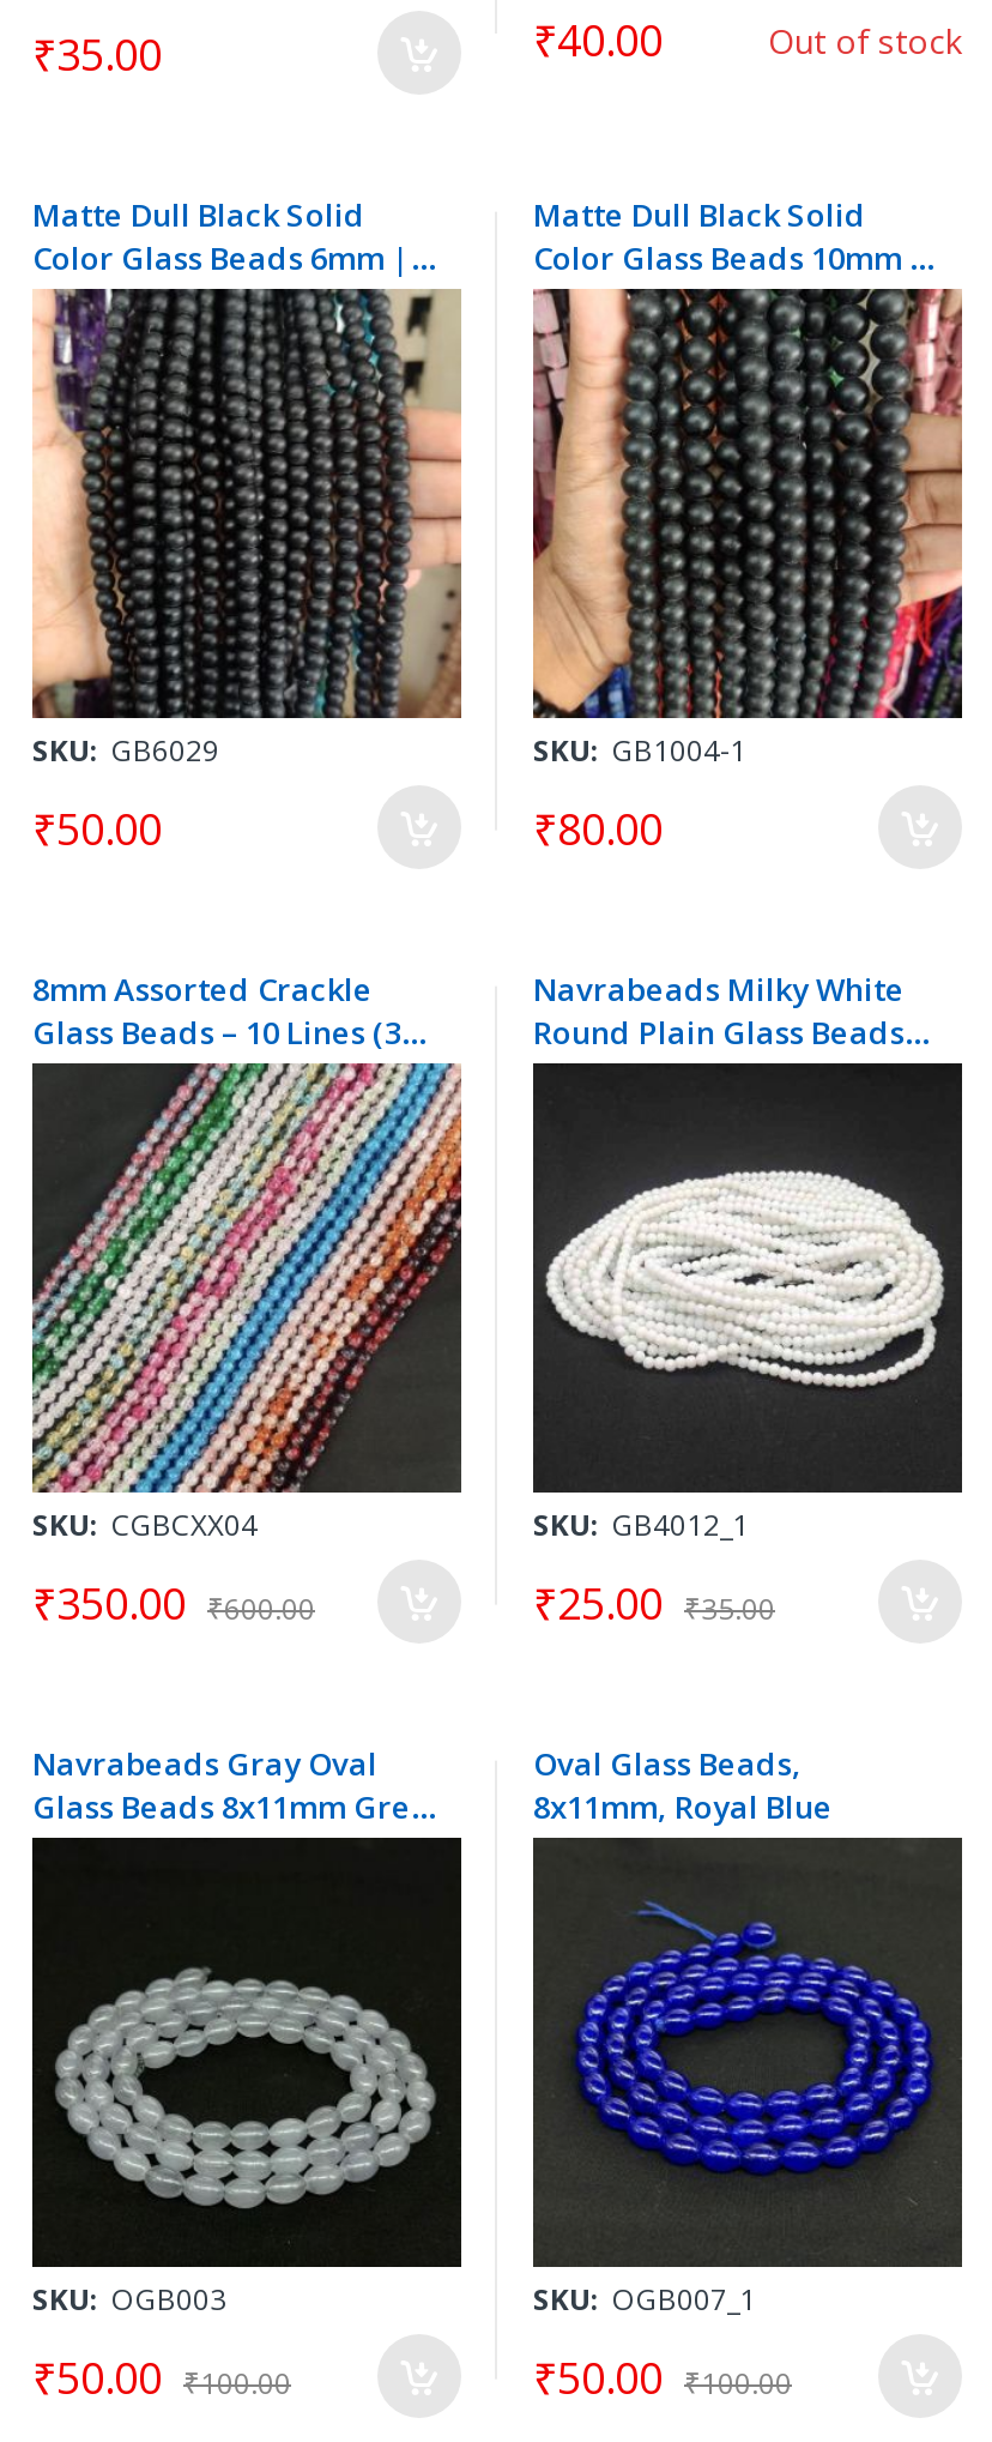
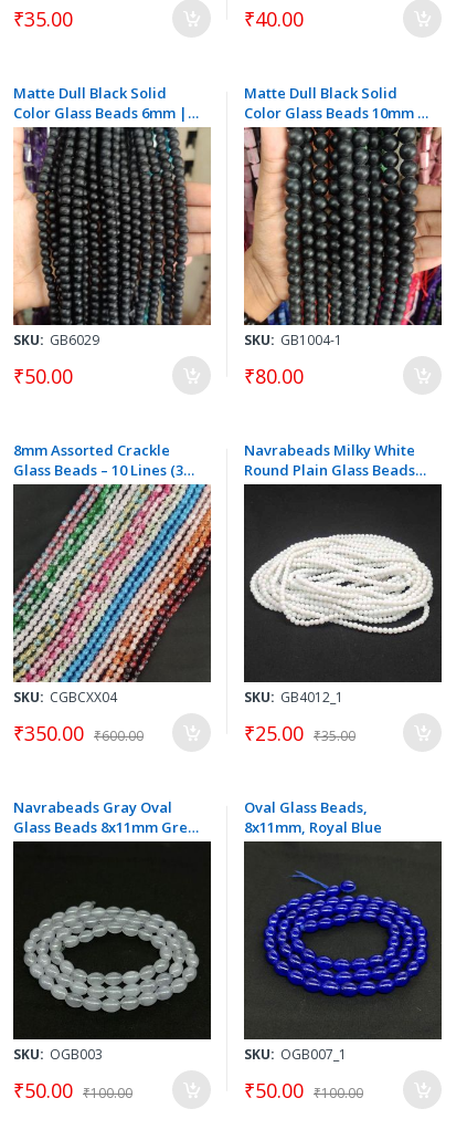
- Out of stock
